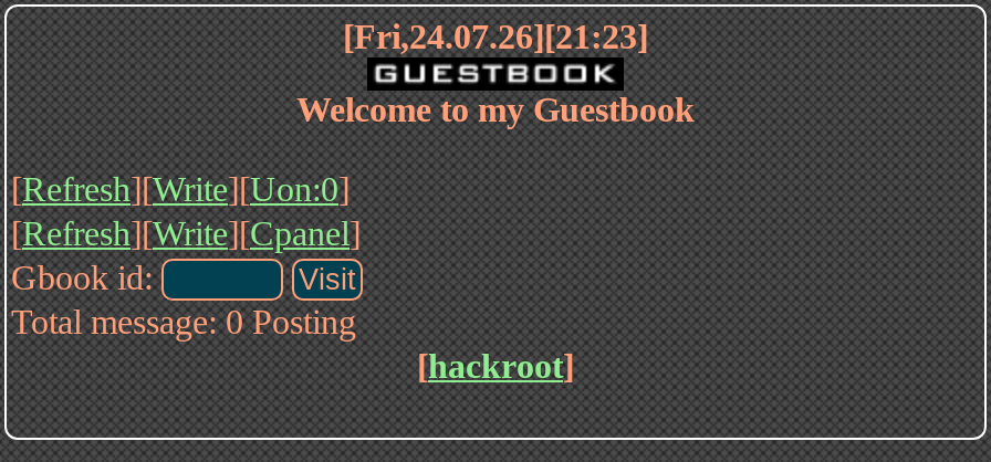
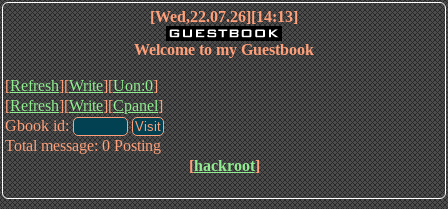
- [Fri,24.07.26][21:23]
+ [Wed,22.07.26][14:13]
